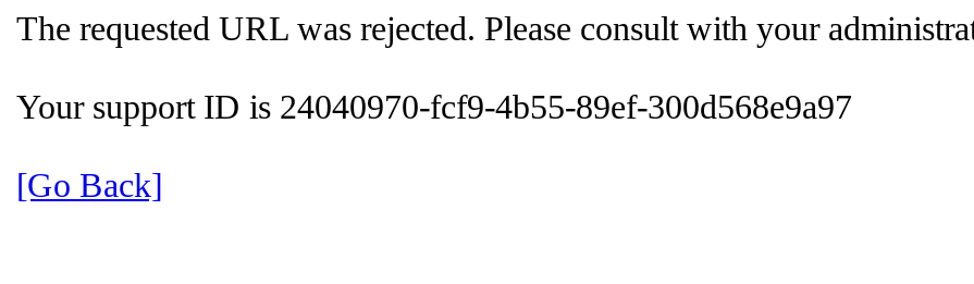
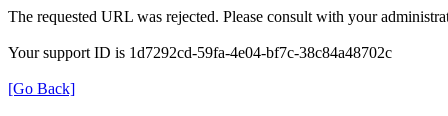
- Your support ID is 24040970-fcf9-4b55-89ef-300d568e9a97
+ Your support ID is 1d7292cd-59fa-4e04-bf7c-38c84a48702c
